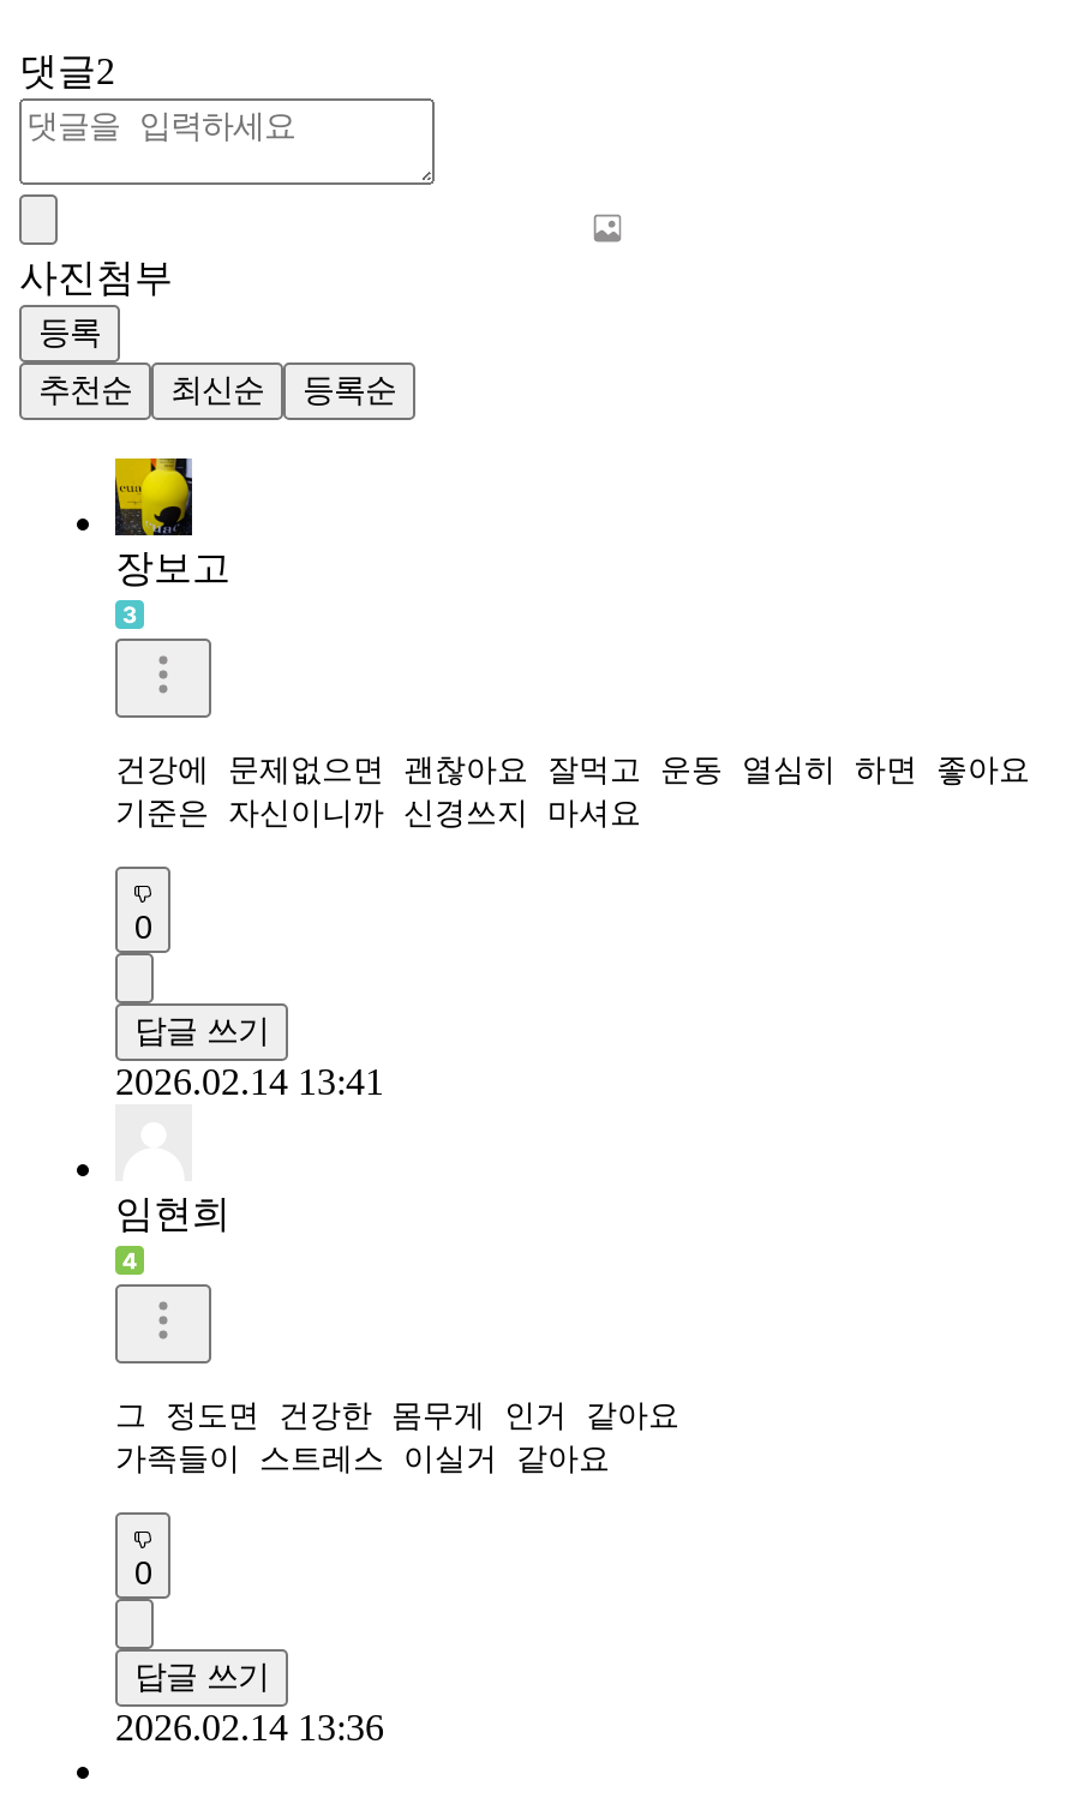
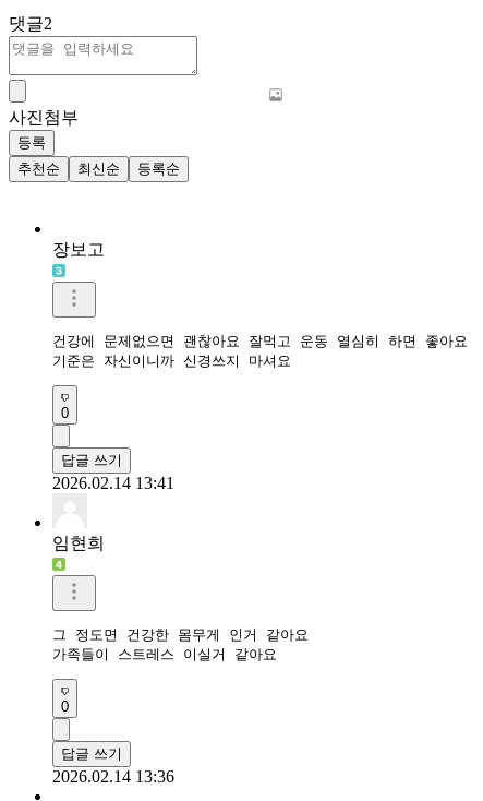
- [image]
